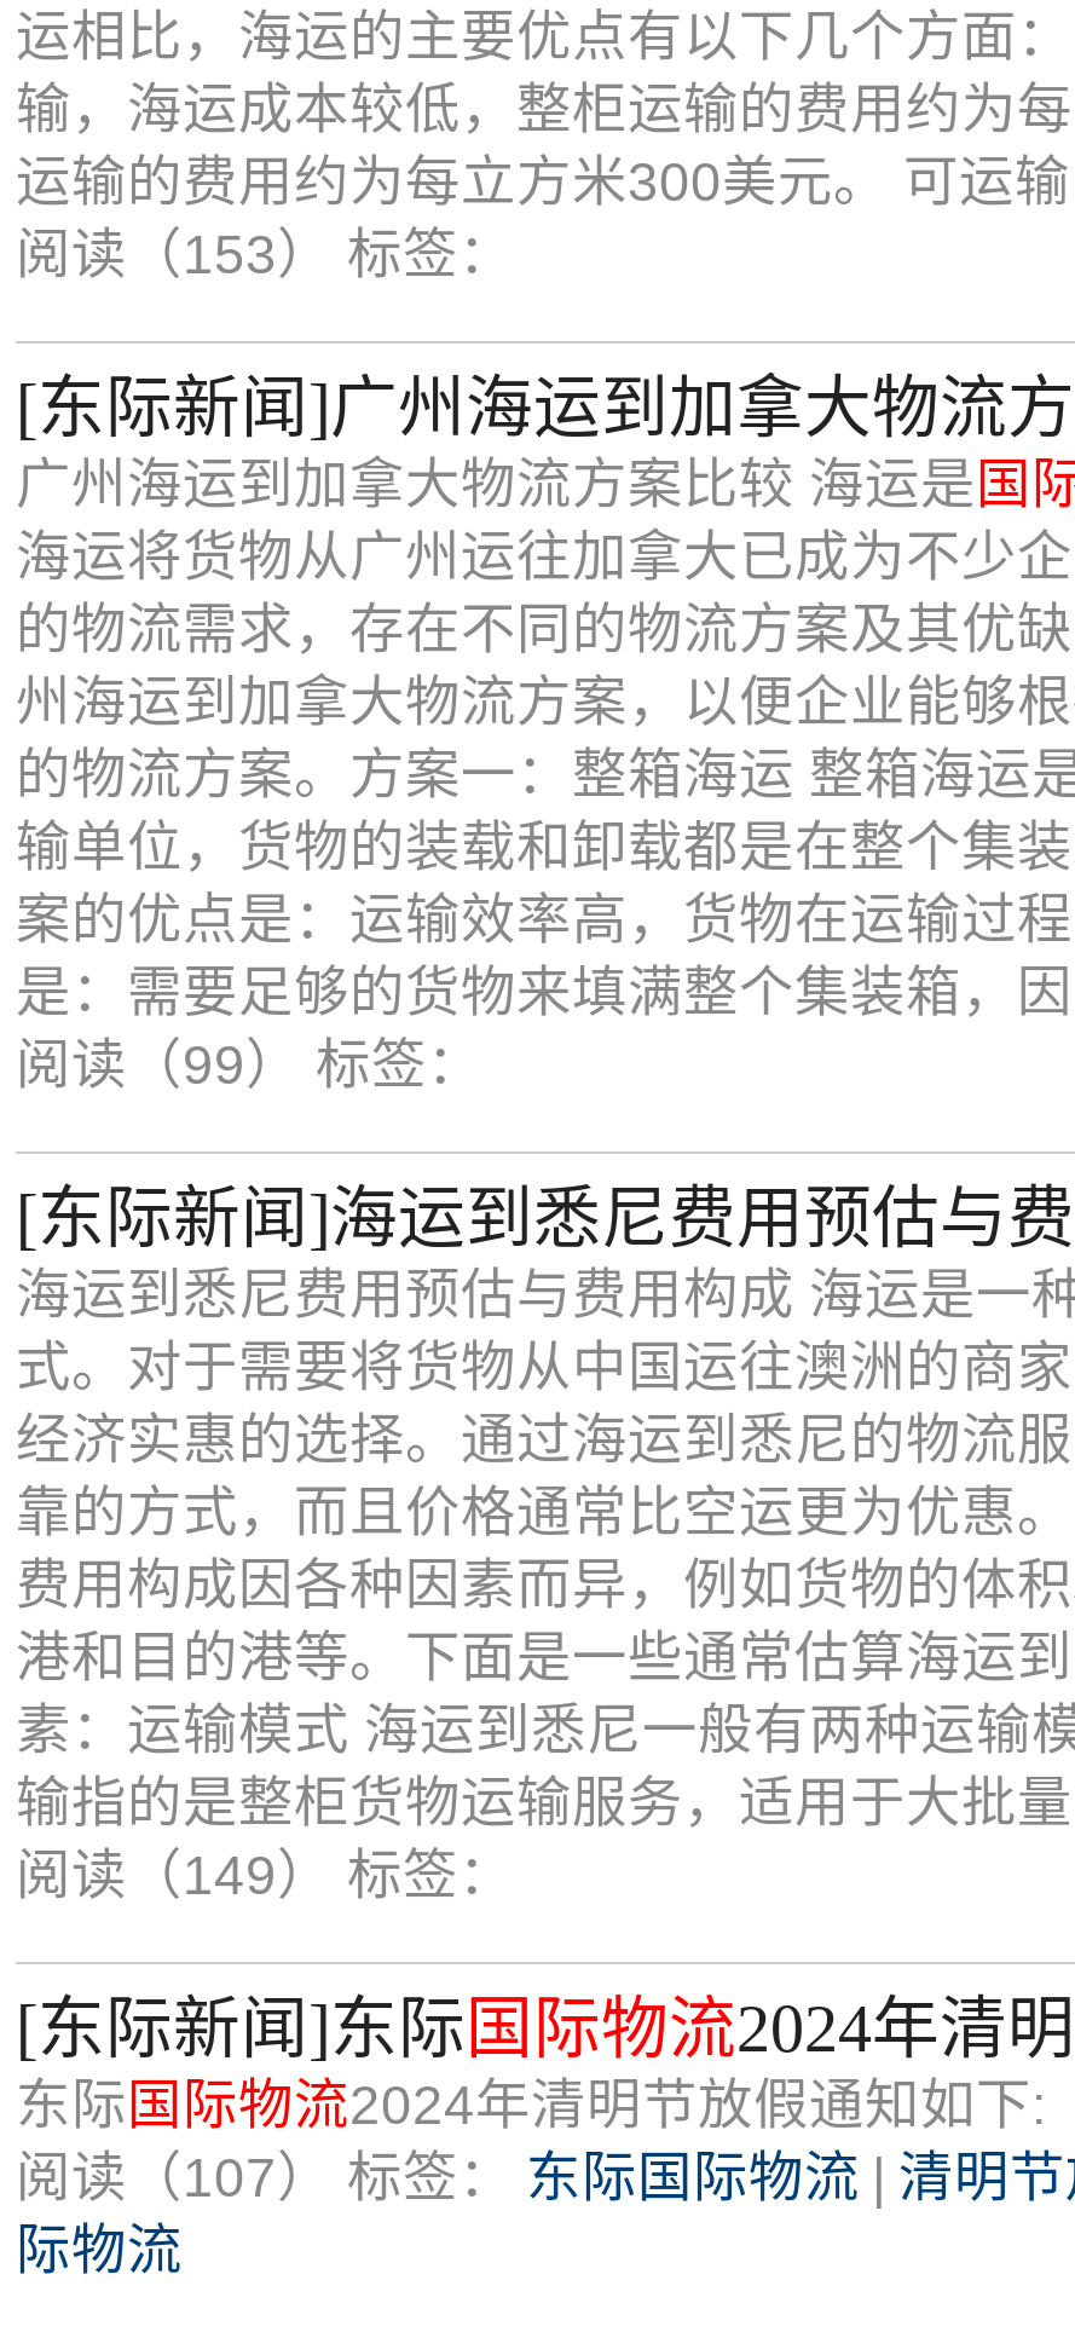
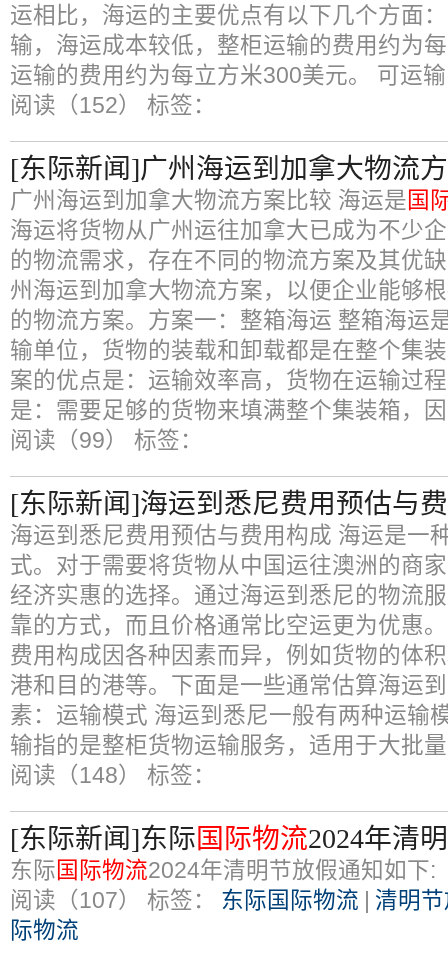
- 阅读（153）标签：
+ 阅读（152）标签：

- 阅读（149）标签：
+ 阅读（148）标签：
